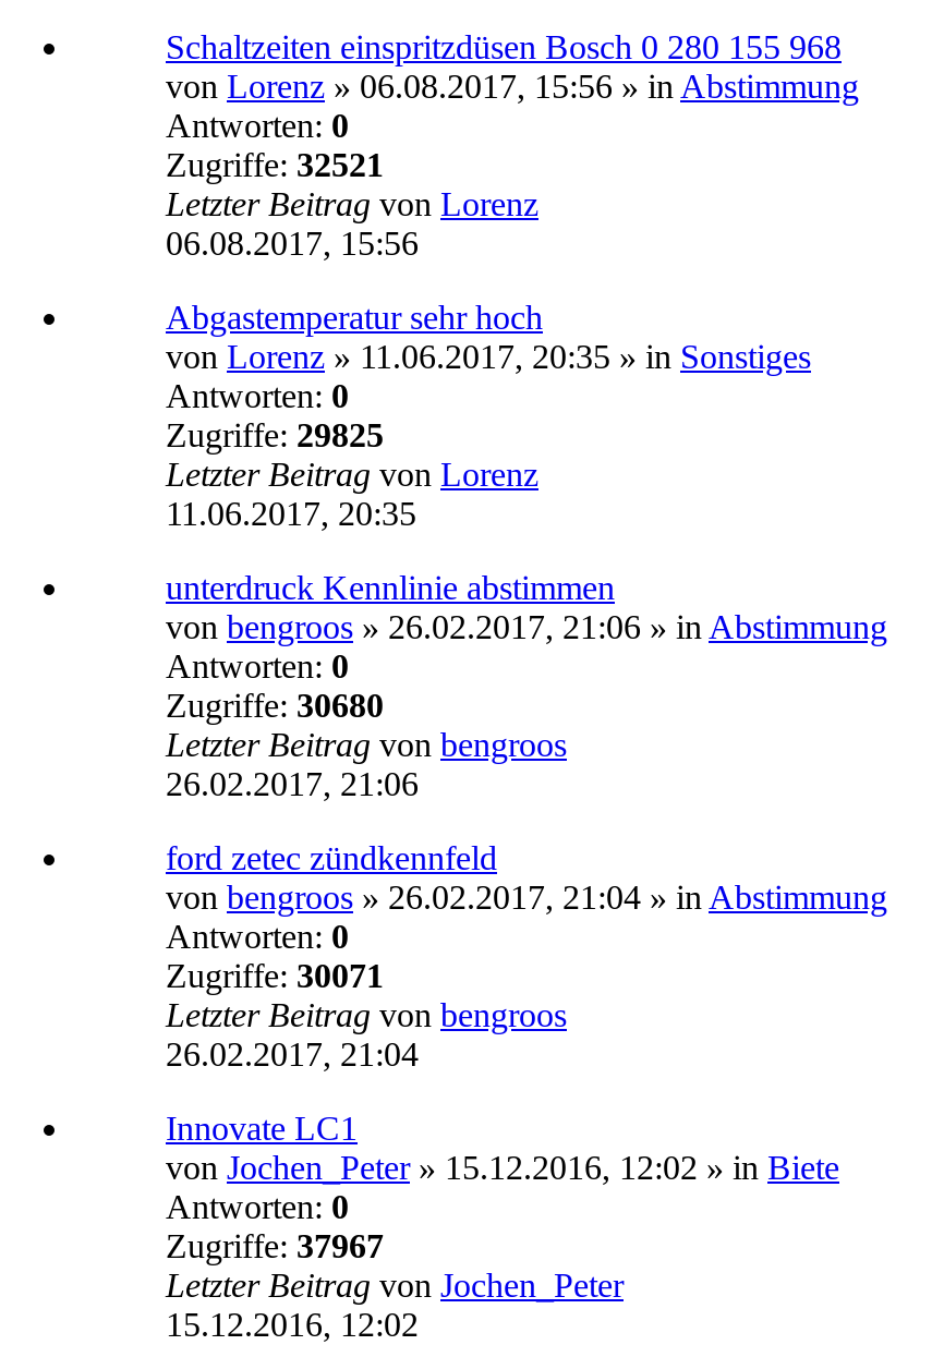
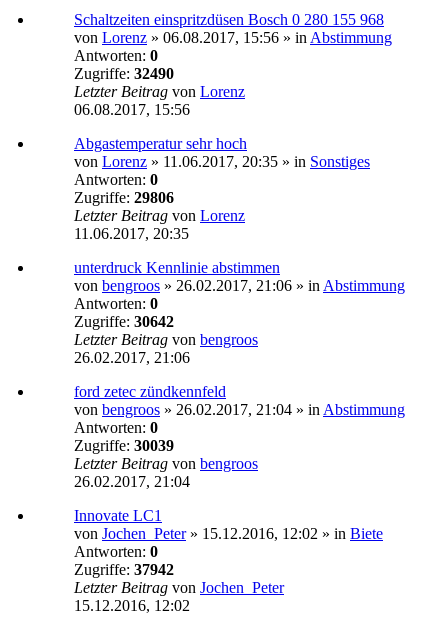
- Zugriffe: 32521
+ Zugriffe: 32490

- Zugriffe: 29825
+ Zugriffe: 29806

- Zugriffe: 30680
+ Zugriffe: 30642

- Zugriffe: 30071
+ Zugriffe: 30039

- Zugriffe: 37967
+ Zugriffe: 37942
